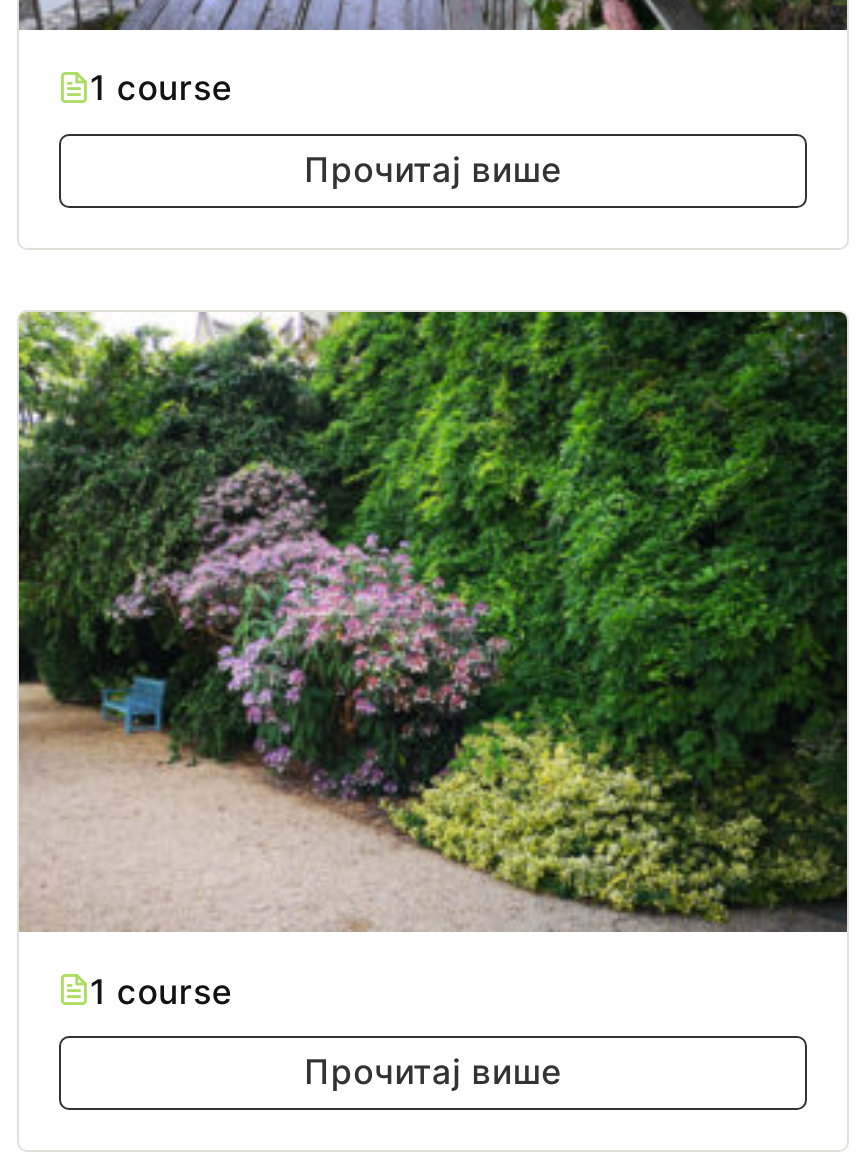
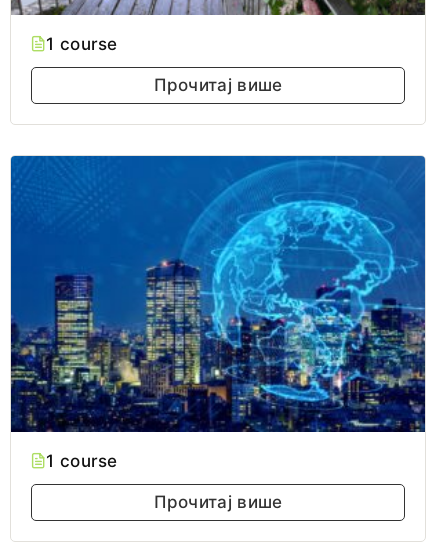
- [image]
+ [image]
